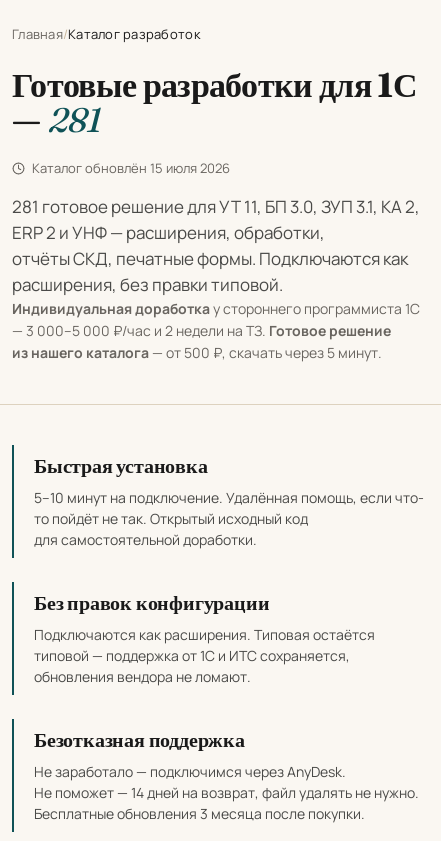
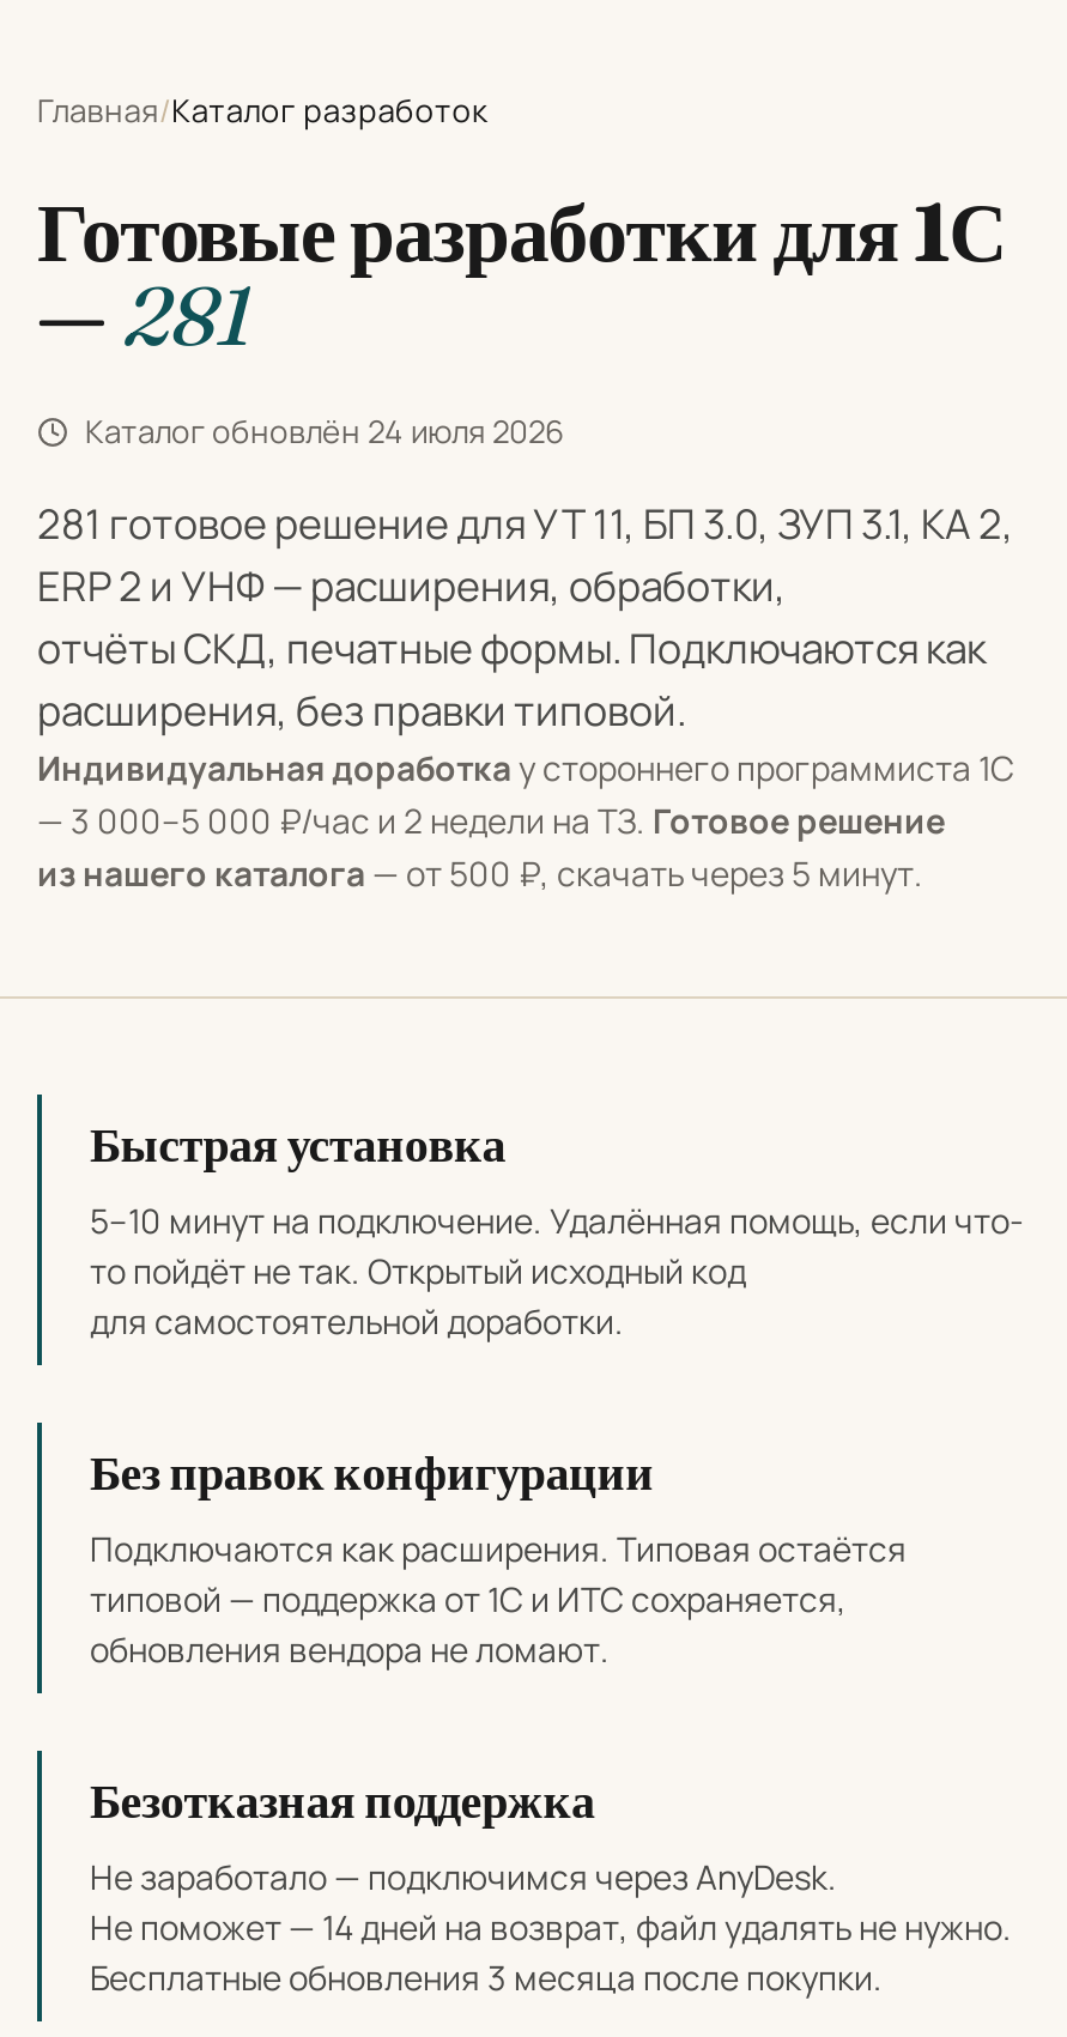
- Каталог обновлён 15 июля 2026
+ Каталог обновлён 24 июля 2026
